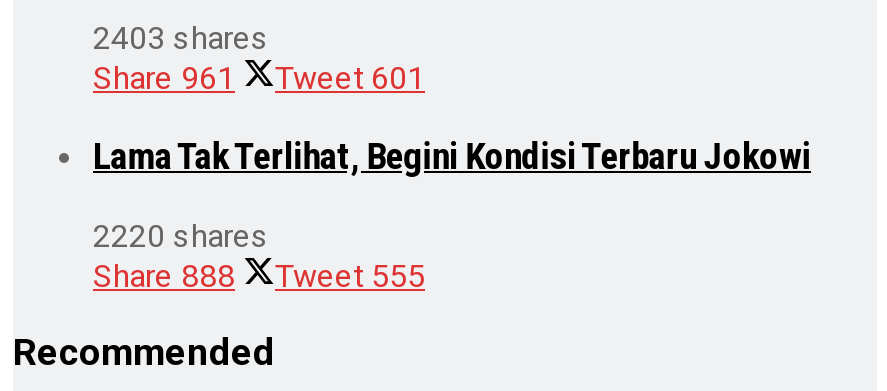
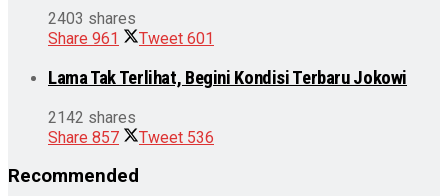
- 2220 shares
+ 2142 shares

- Share 888
+ Share 857

- Tweet 555
+ Tweet 536
